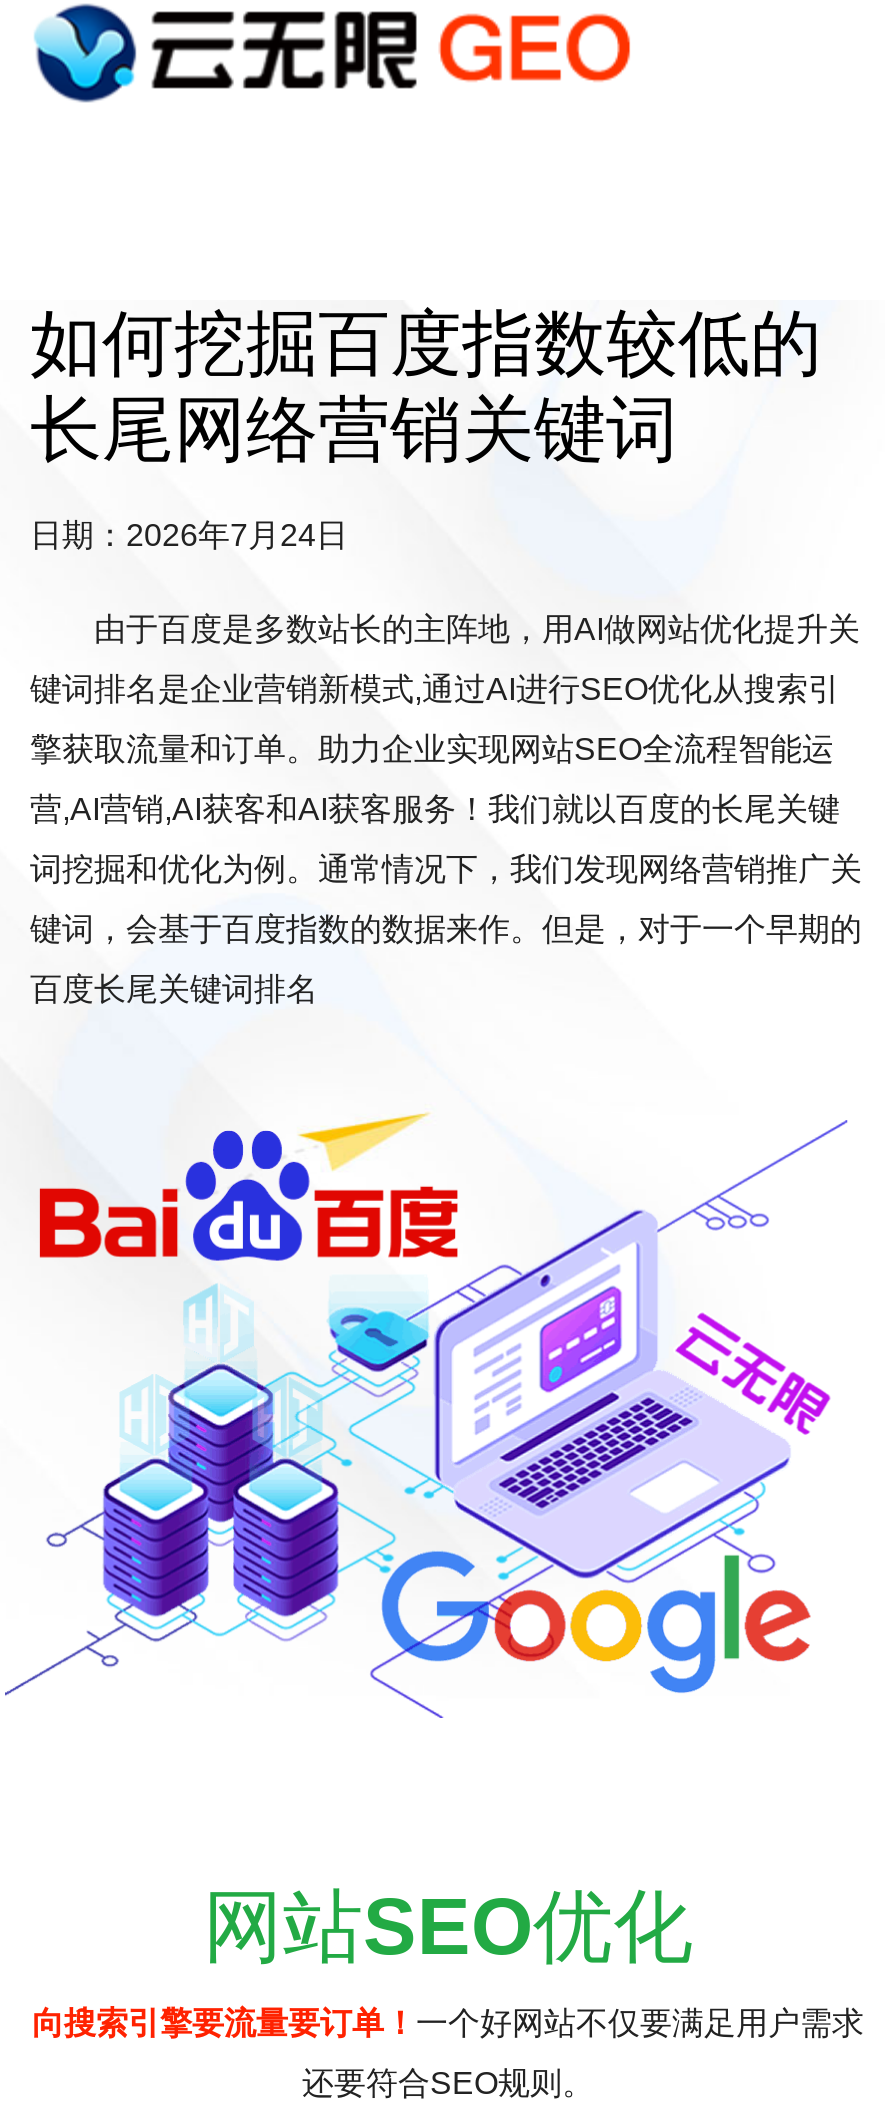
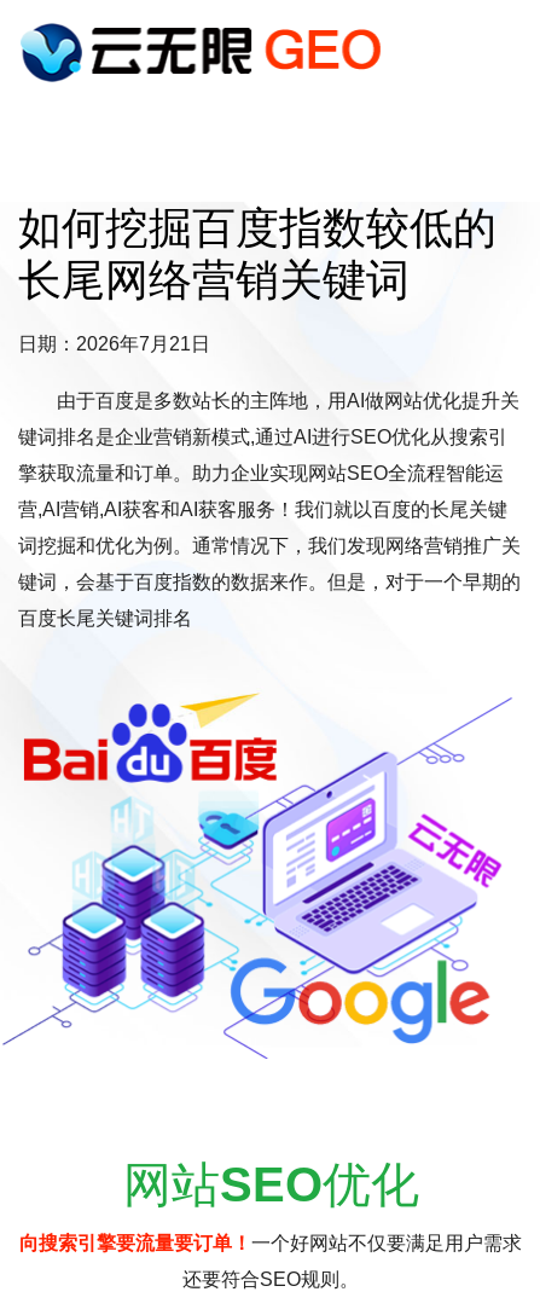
- 日期：2026年7月24日
+ 日期：2026年7月21日
